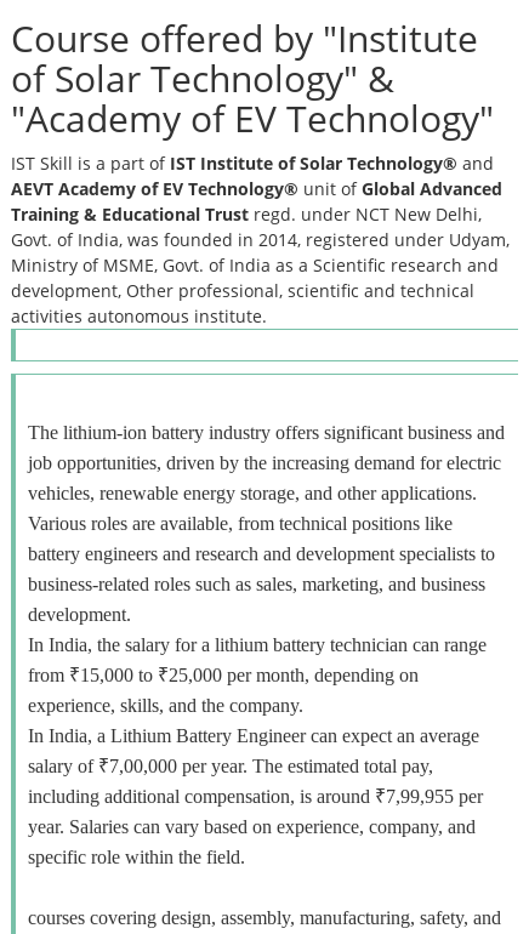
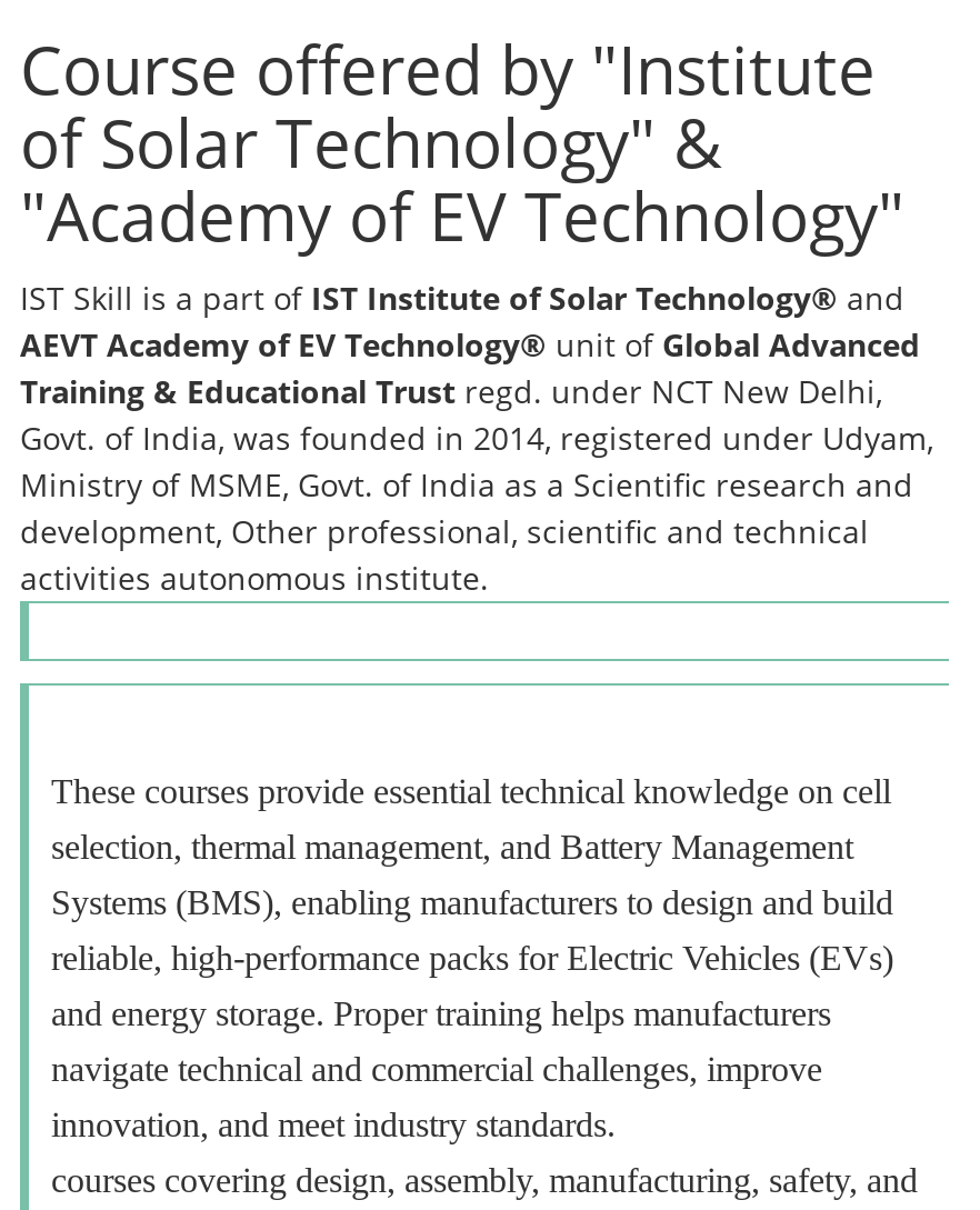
- The lithium-ion battery industry offers significant business and
- job opportunities, driven by the increasing demand for electric
- vehicles, renewable energy storage, and other applications.
- Various roles are available, from technical positions like
- battery engineers and research and development specialists to
- business-related roles such as sales, marketing, and business
- development.
- In India, the salary for a lithium battery technician can range
- from ₹15,000 to ₹25,000 per month, depending on
- experience, skills, and the company.
- In India, a Lithium Battery Engineer can expect an average
- salary of ₹7,00,000 per year. The estimated total pay,
- including additional compensation, is around ₹7,99,955 per
- year. Salaries can vary based on experience, company, and
- specific role within the field.
+ These courses provide essential technical knowledge on cell
+ selection, thermal management, and Battery Management
+ Systems (BMS), enabling manufacturers to design and build
+ reliable, high-performance packs for Electric Vehicles (EVs)
+ and energy storage. Proper training helps manufacturers
+ navigate technical and commercial challenges, improve
+ innovation, and meet industry standards.
